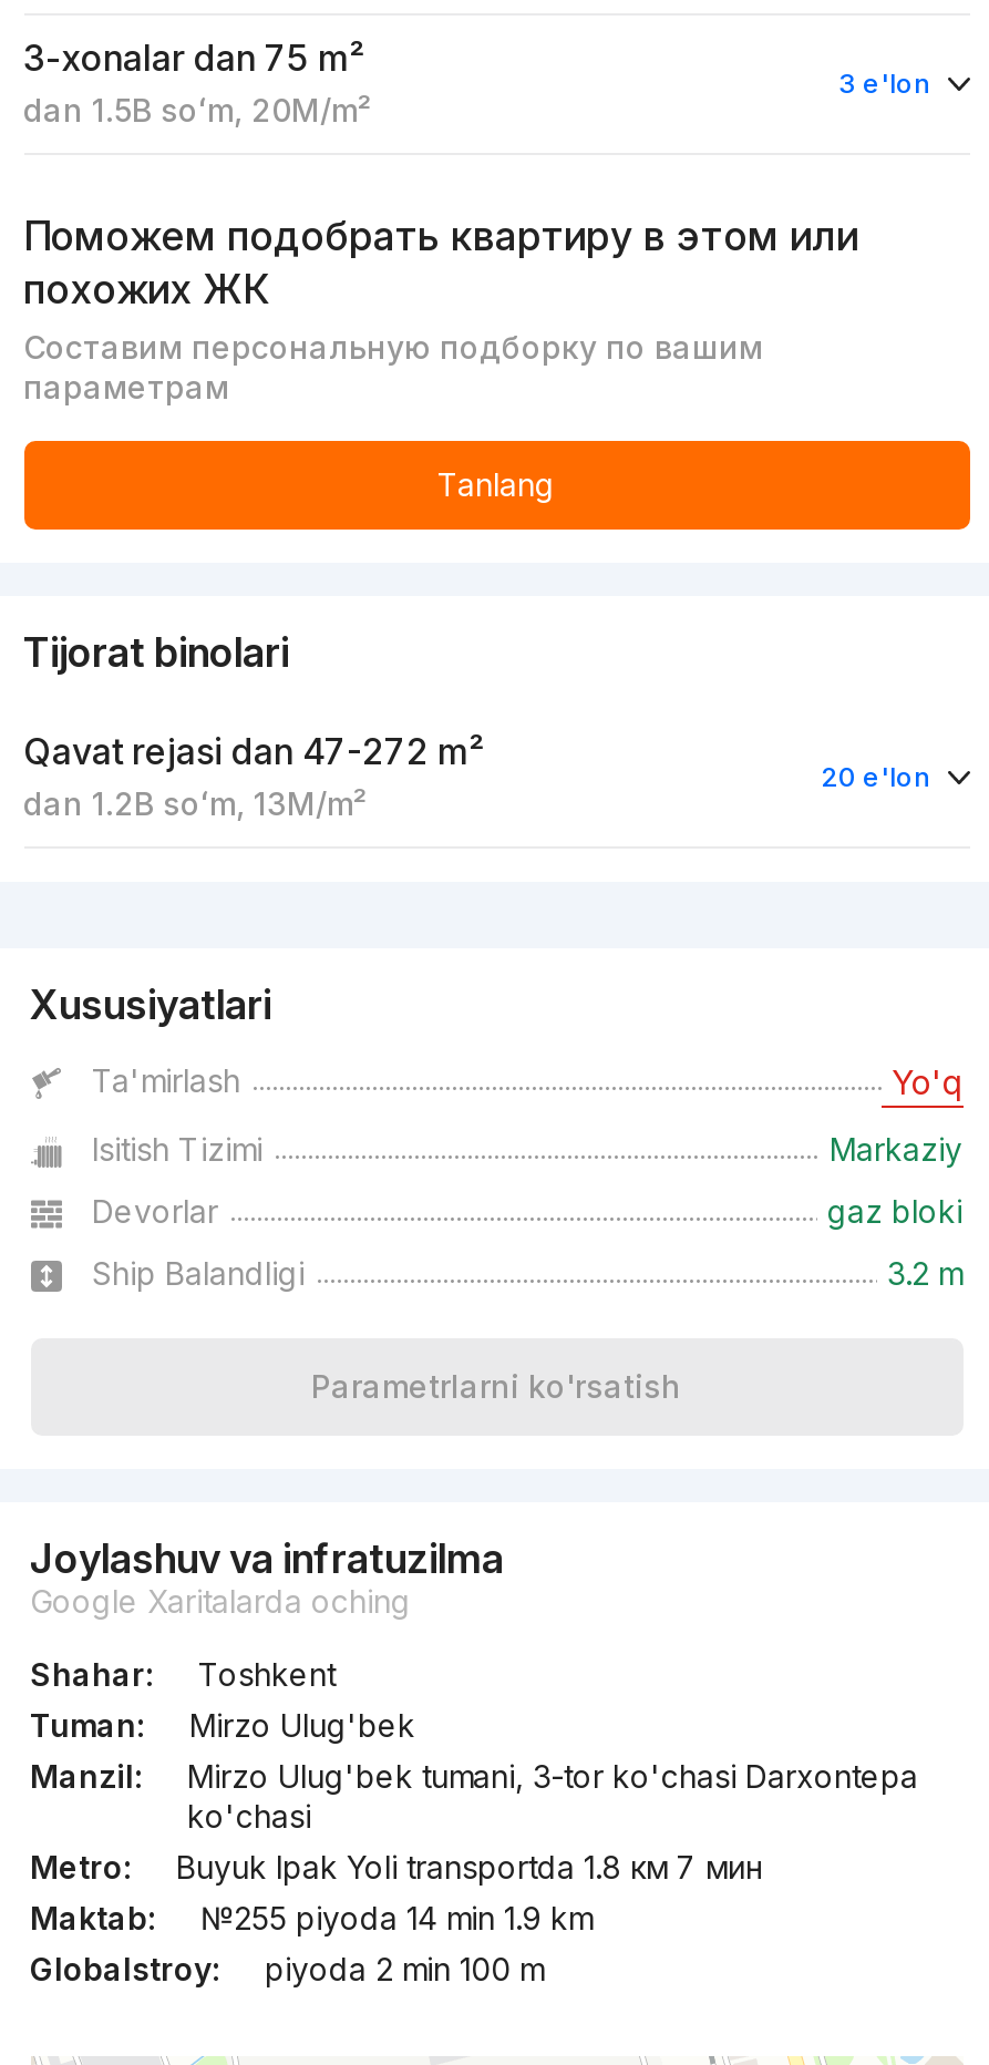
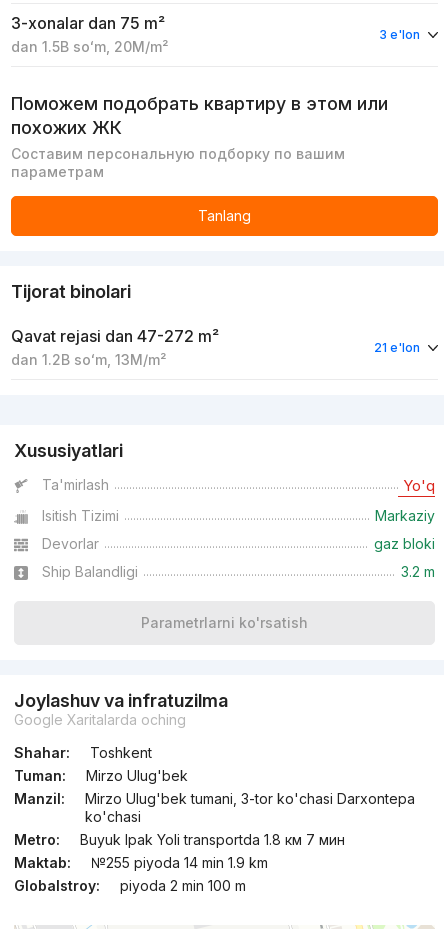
- 20 e'lon
+ 21 e'lon
